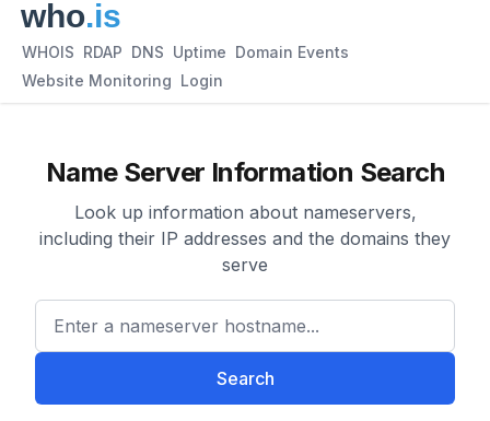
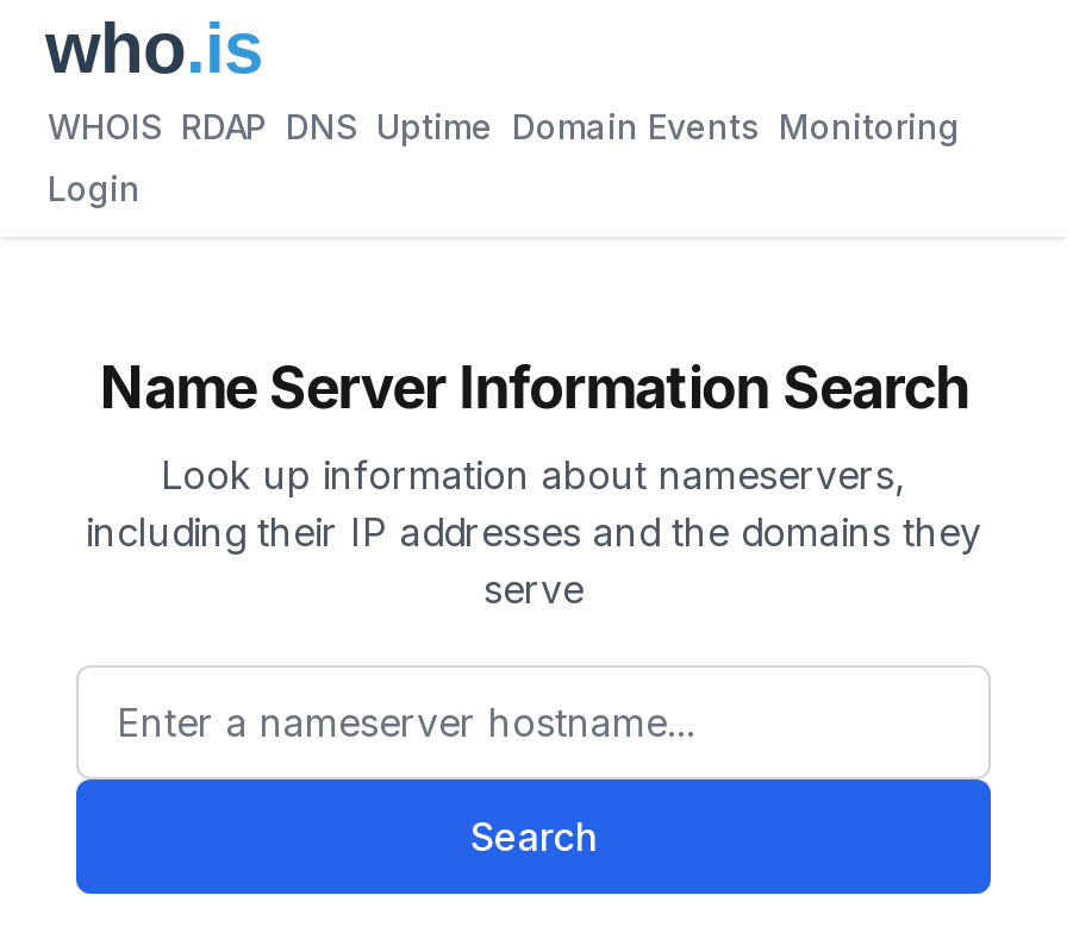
- WHOIS RDAP DNS Uptime Domain Events
+ WHOIS RDAP DNS Uptime Domain Events Monitoring

- Website Monitoring Login
+ Login
